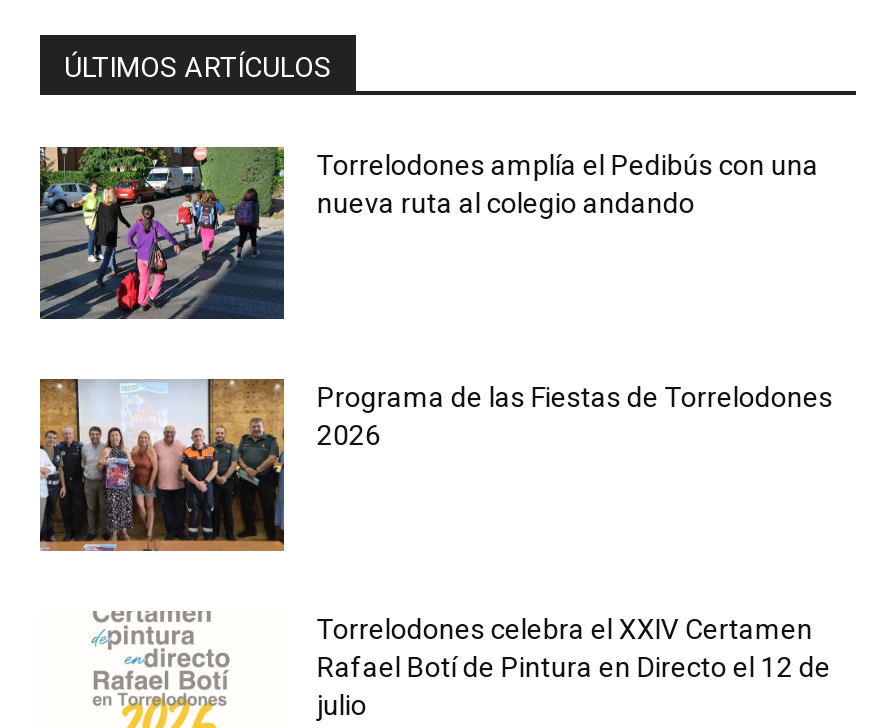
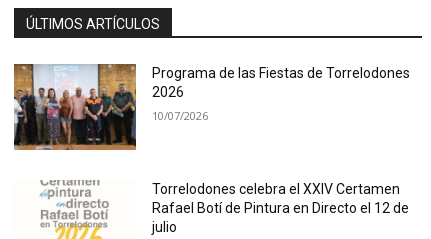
- [image]
- Torrelodones amplía el Pedibús con una
- nueva ruta al colegio andando

+ 10/07/2026
